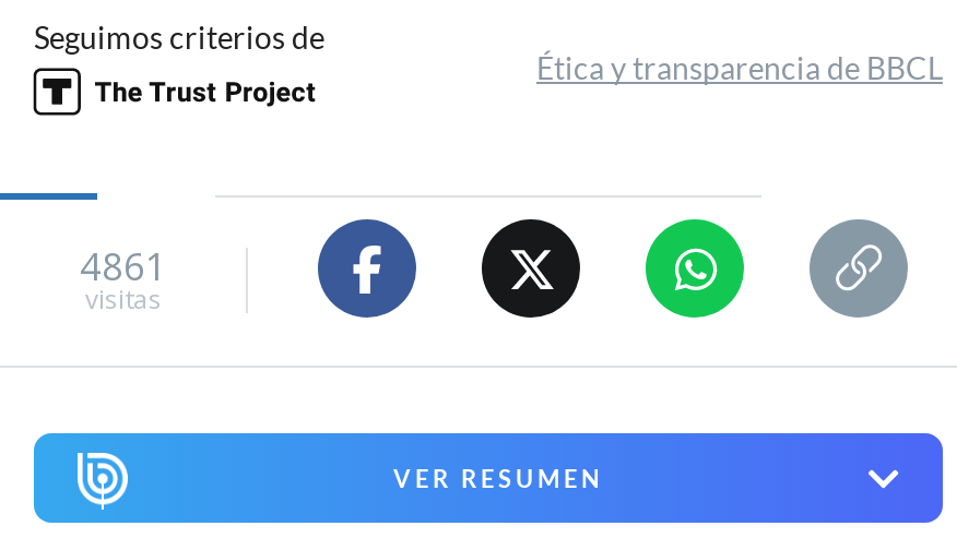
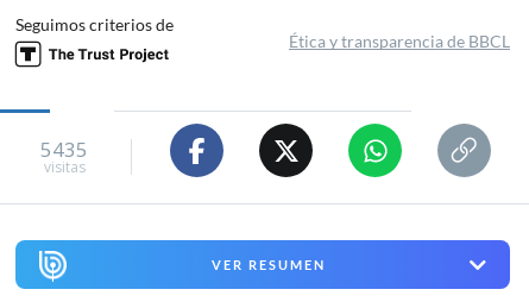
- 4861
+ 5435
